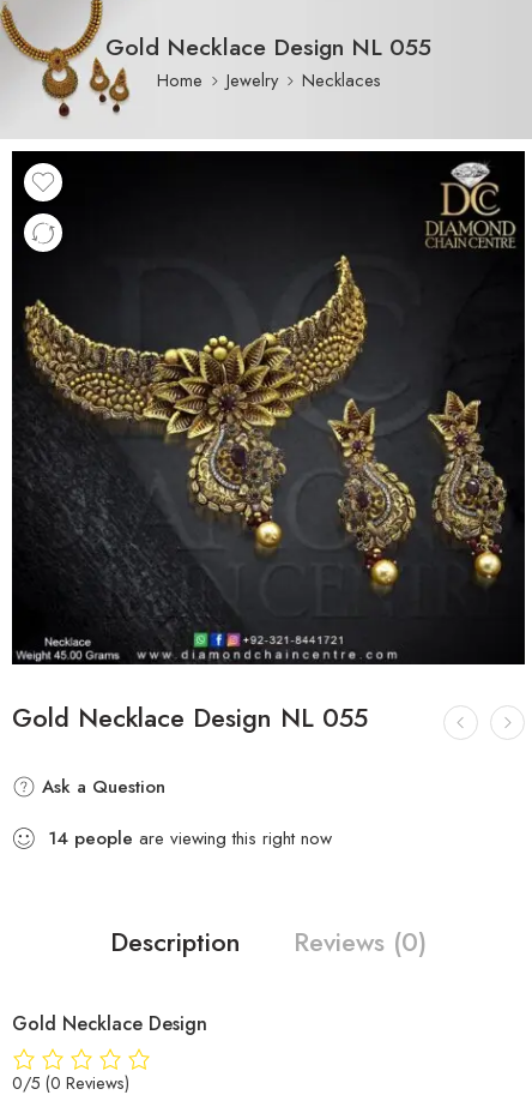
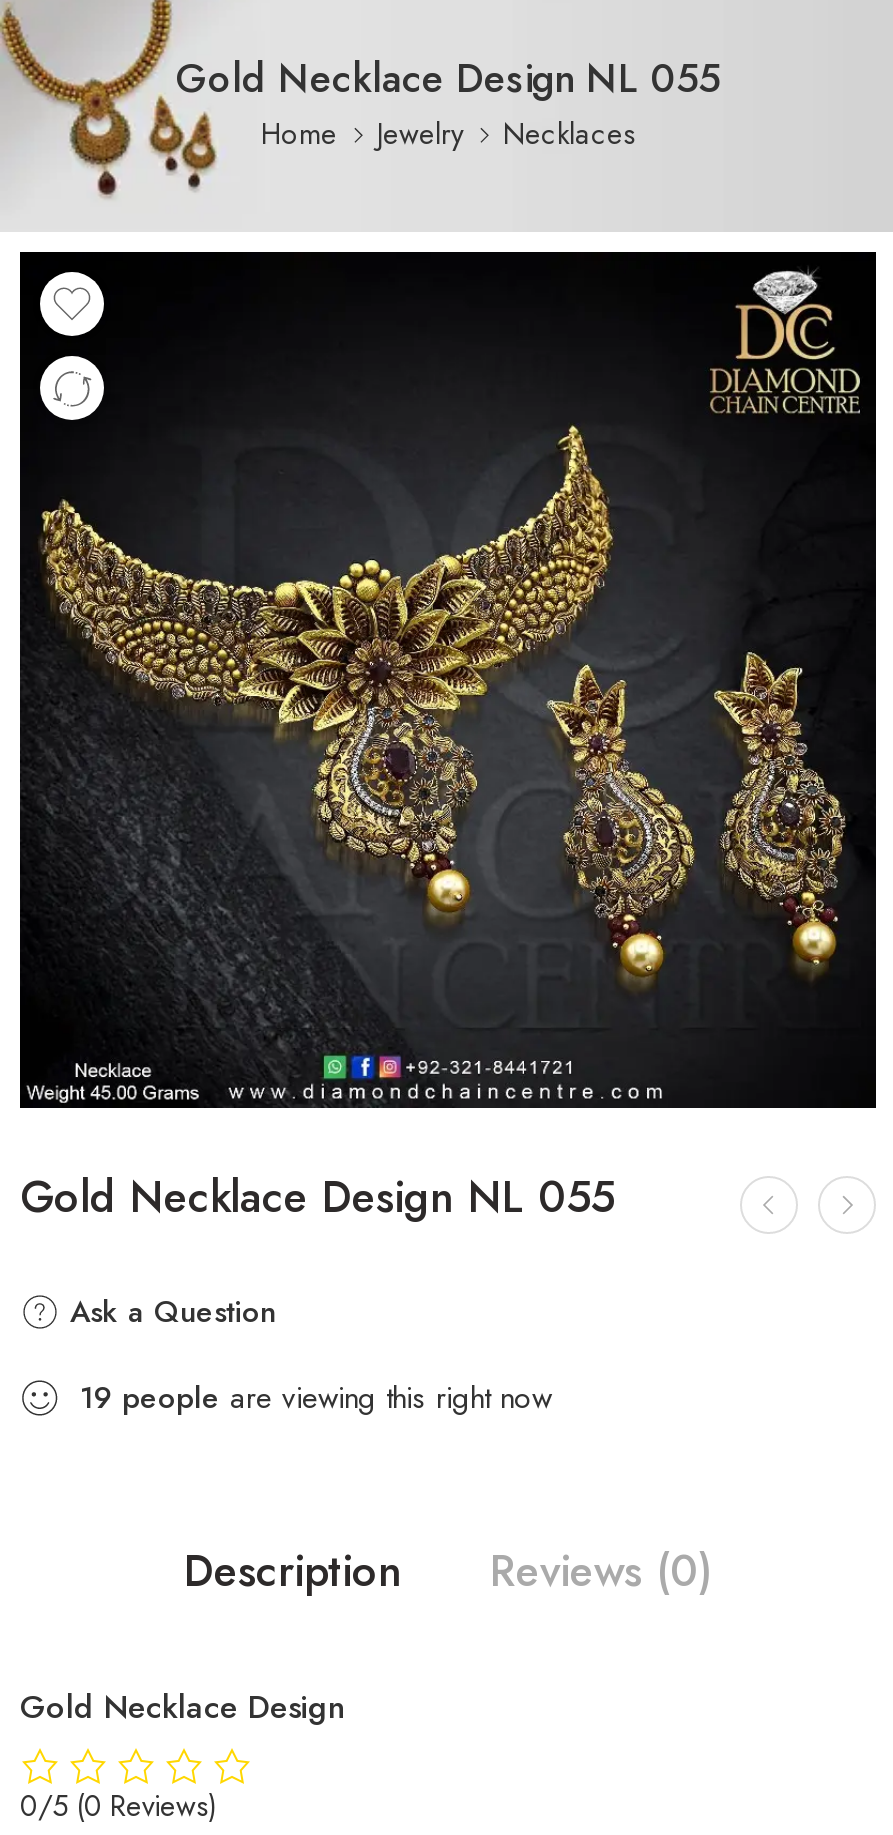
- 14 people are viewing this right now
+ 19 people are viewing this right now
